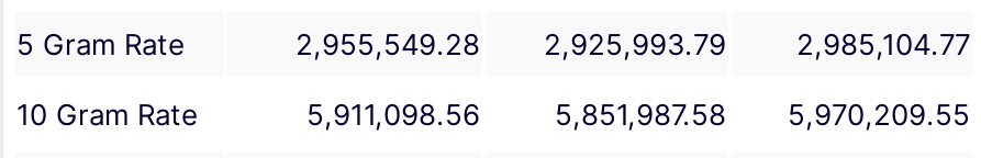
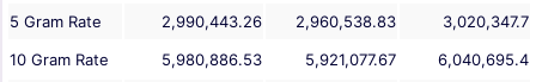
- 2,955,549.28
+ 2,990,443.26

- 2,925,993.79
+ 2,960,538.83

- 2,985,104.77
+ 3,020,347.7

- 5,911,098.56
+ 5,980,886.53

- 5,851,987.58
+ 5,921,077.67

- 5,970,209.55
+ 6,040,695.4
